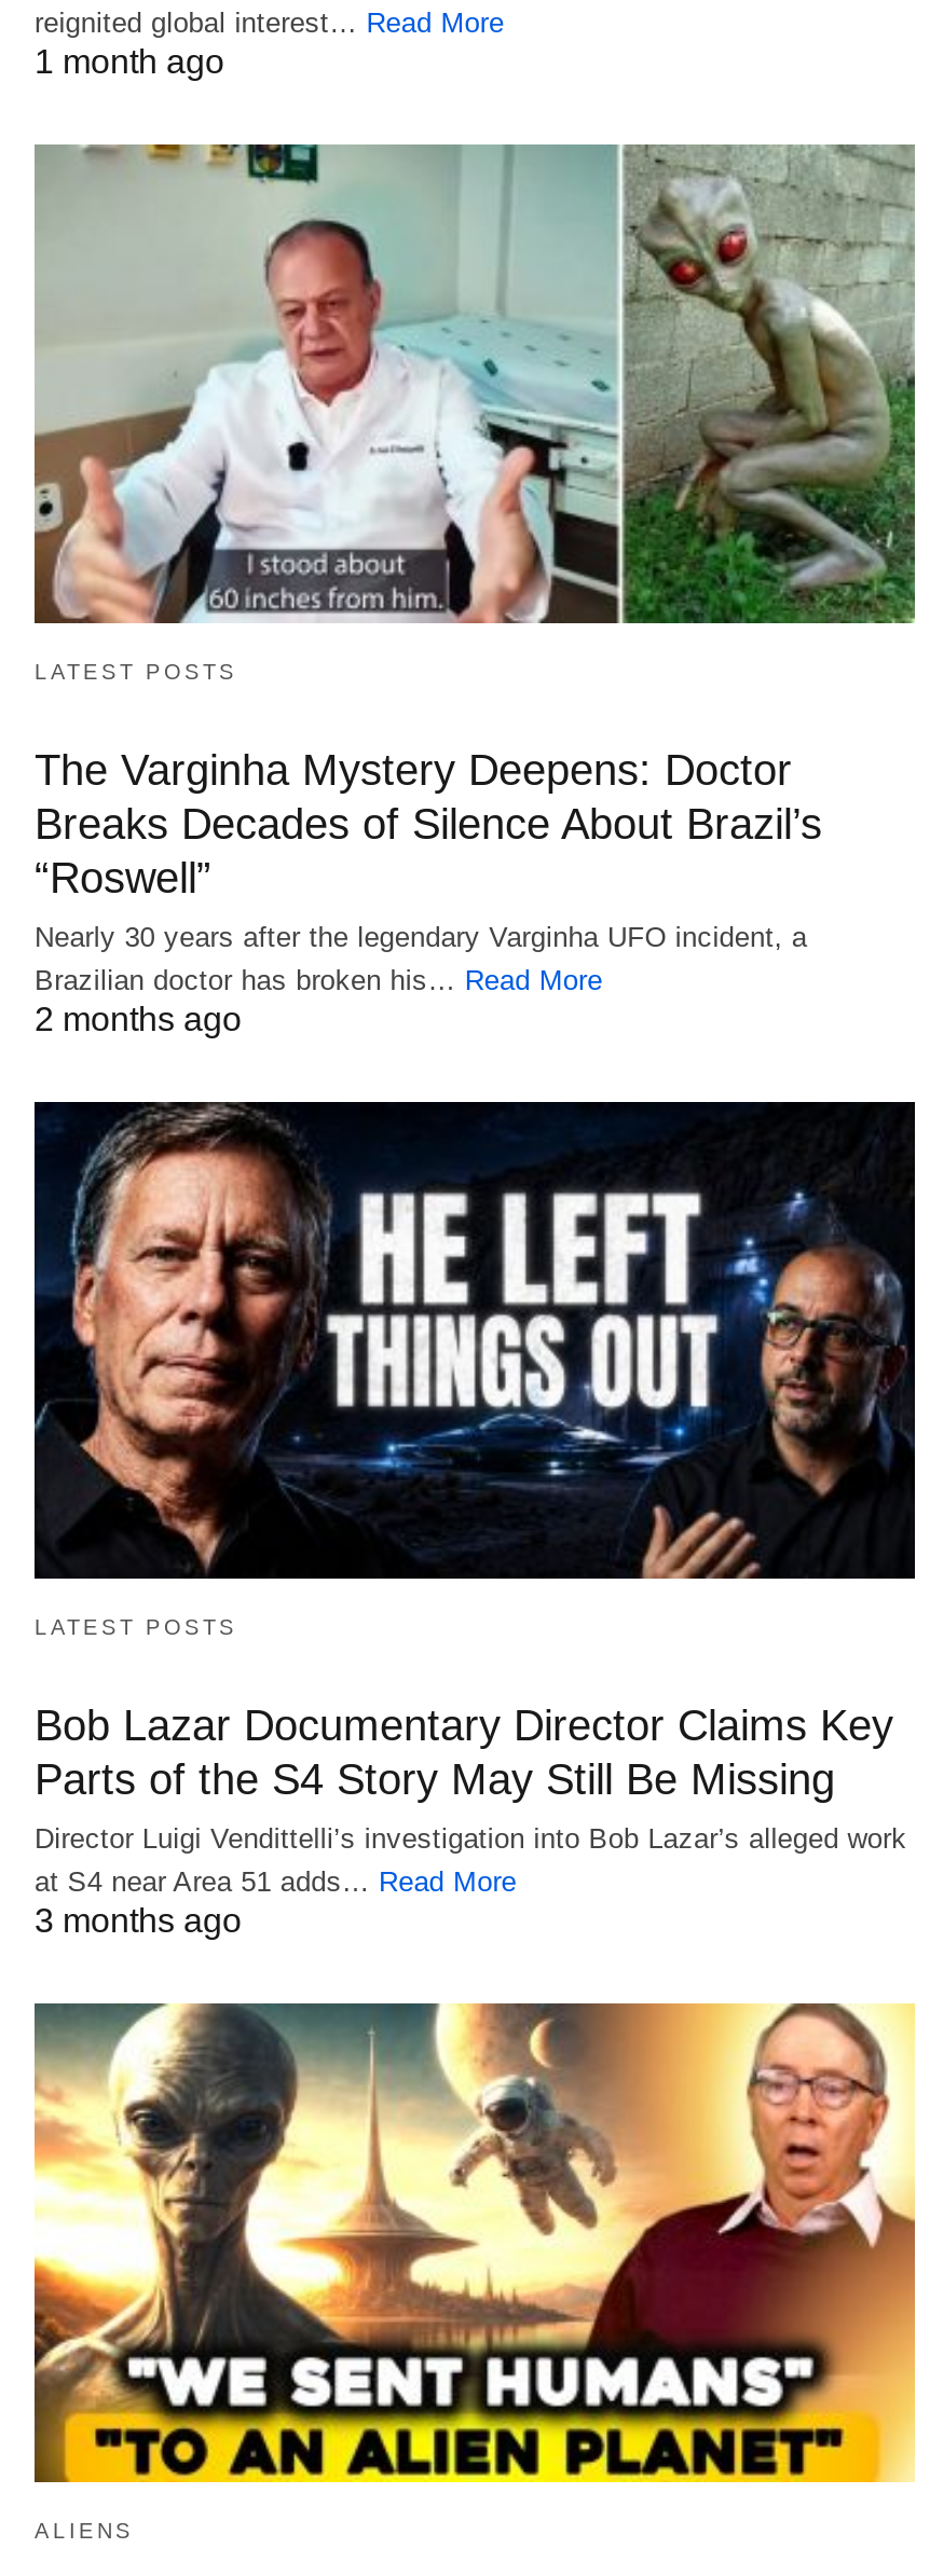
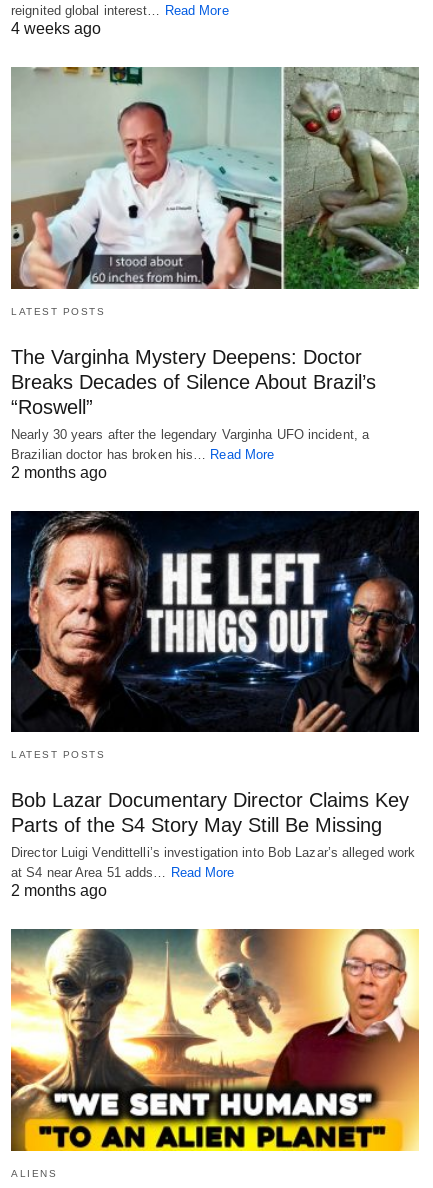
- 1 month ago
+ 4 weeks ago

- 3 months ago
+ 2 months ago
